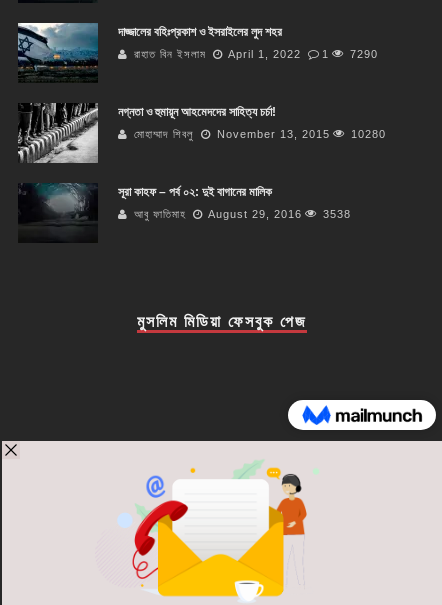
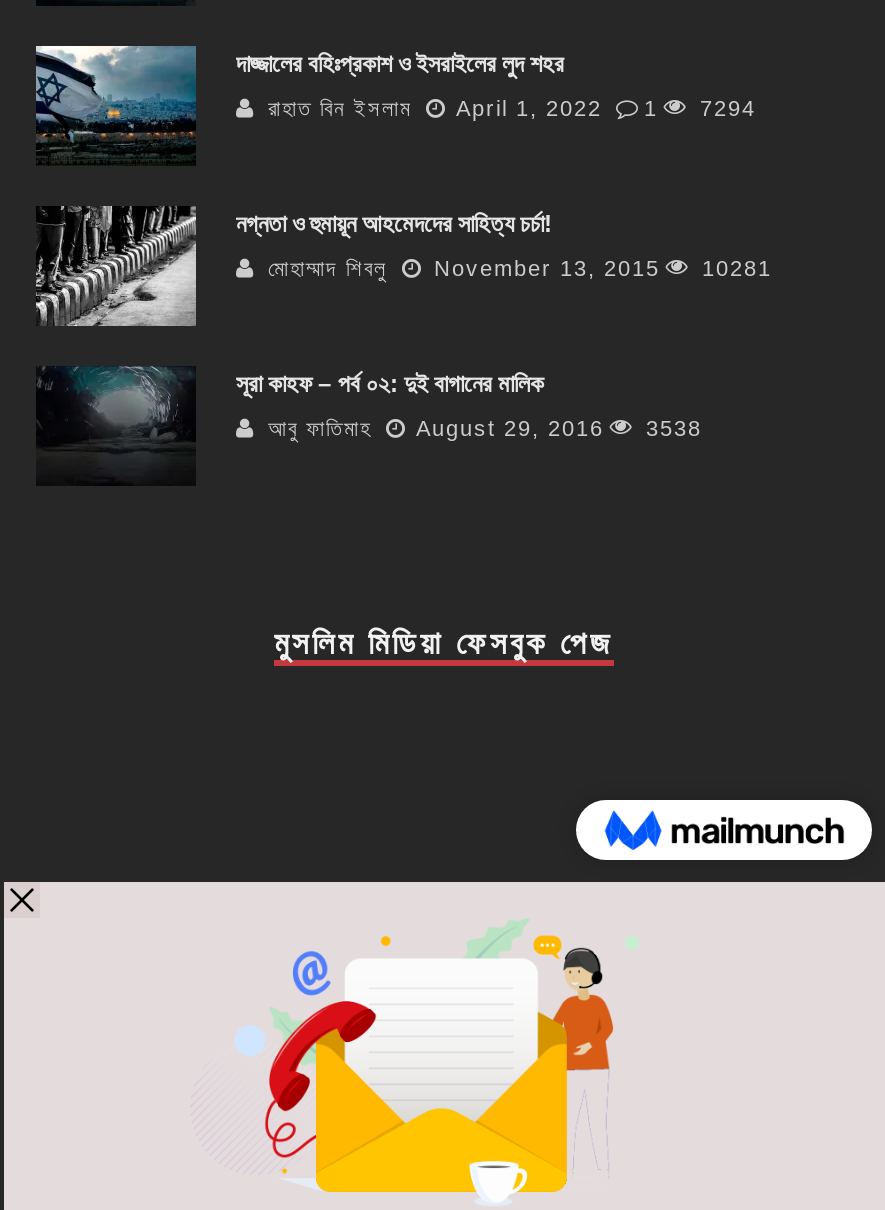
- রাহাত বিন ইসলাম April 1, 2022 1 7290
+ রাহাত বিন ইসলাম April 1, 2022 1 7294

- মোহাম্মাদ শিবলু November 13, 2015 10280
+ মোহাম্মাদ শিবলু November 13, 2015 10281
